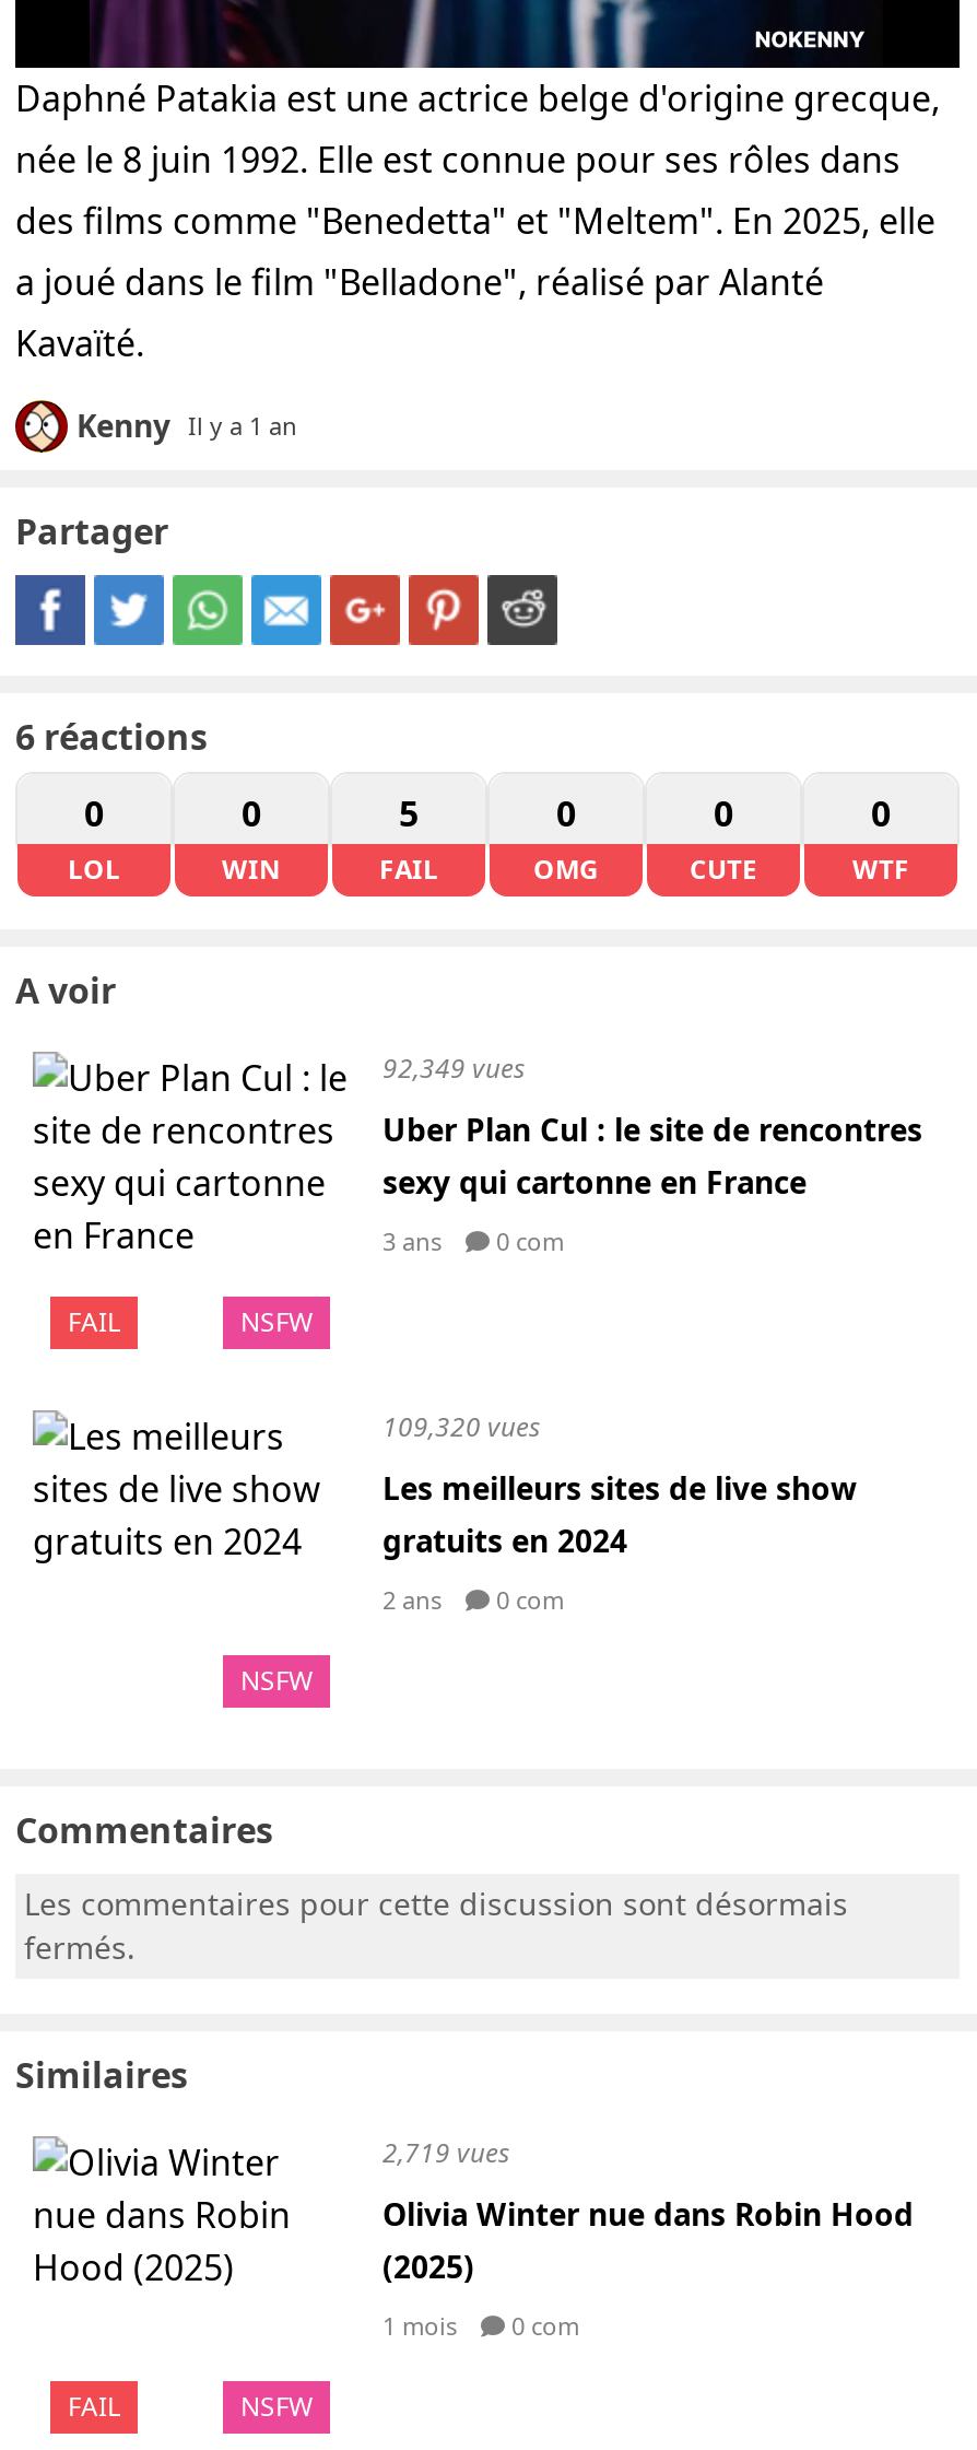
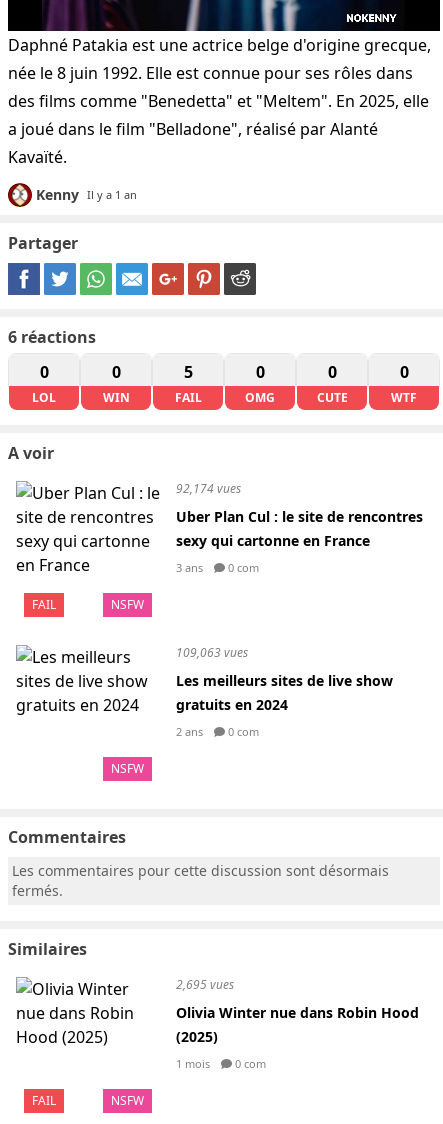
- 92,349 vues
+ 92,174 vues

- 109,320 vues
+ 109,063 vues

- 2,719 vues
+ 2,695 vues
